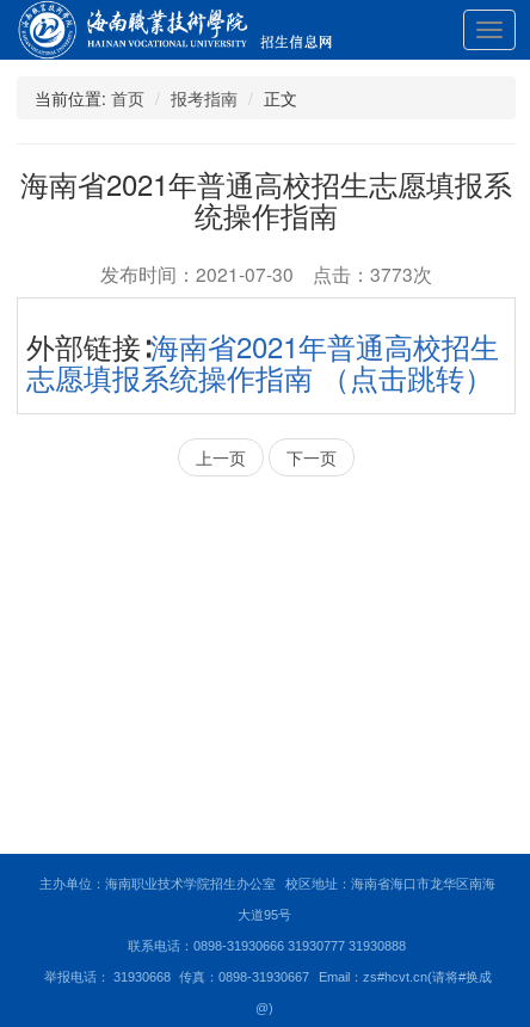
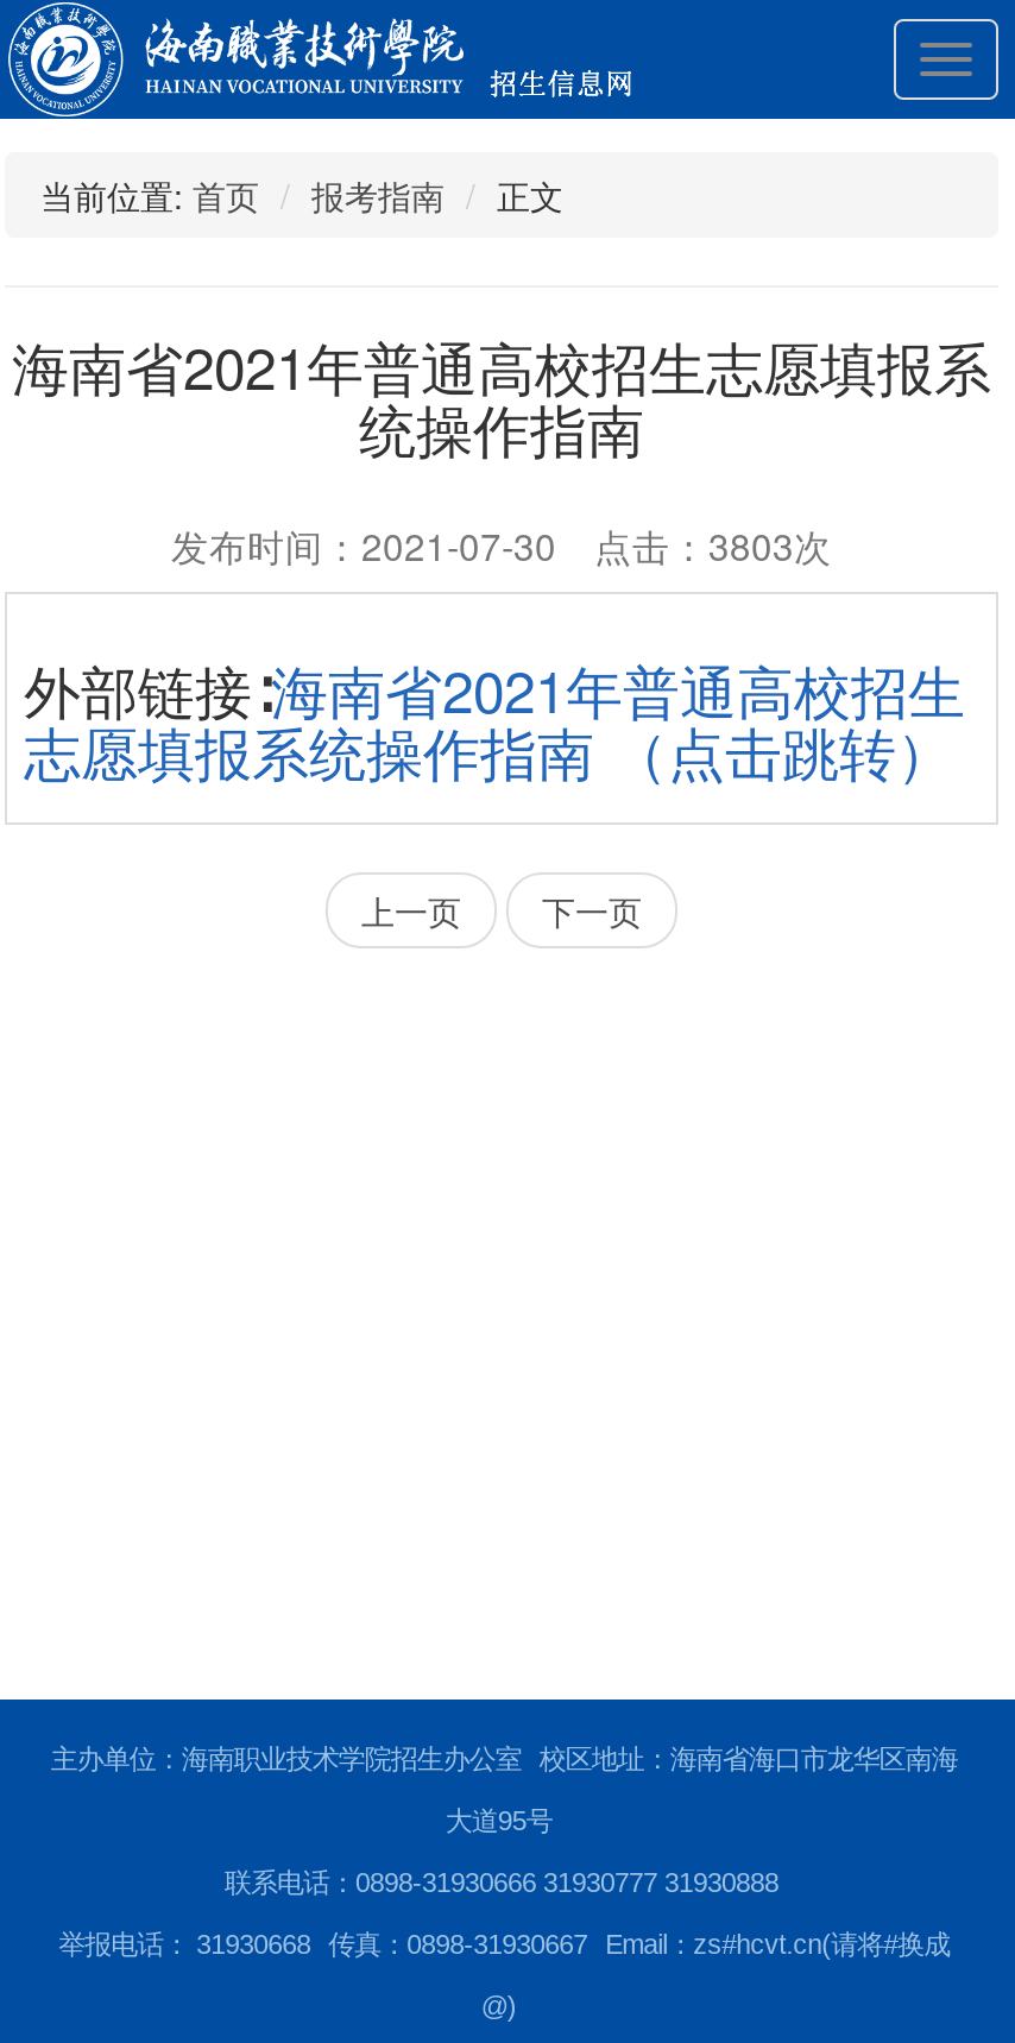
- 发布时间：2021-07-30 点击：3773次
+ 发布时间：2021-07-30 点击：3803次
